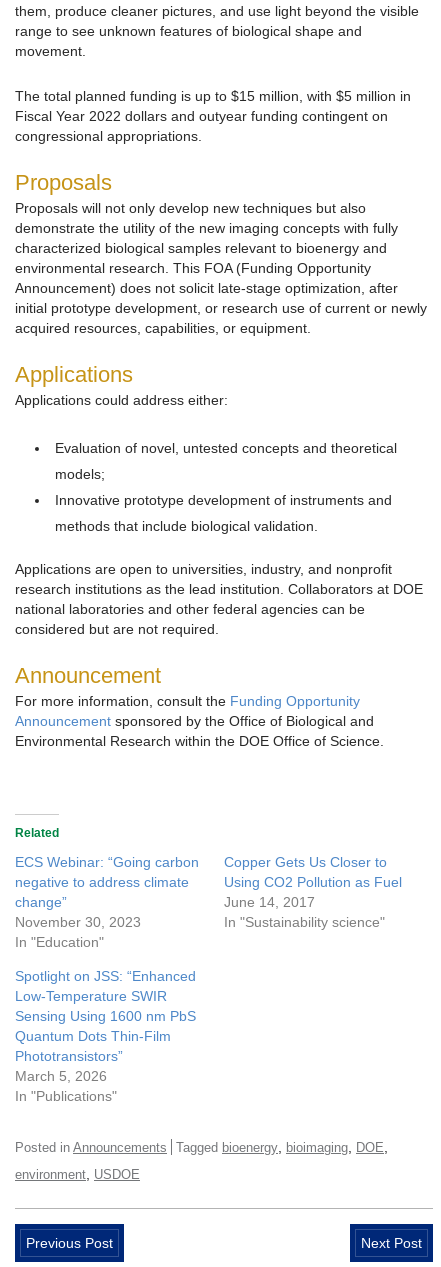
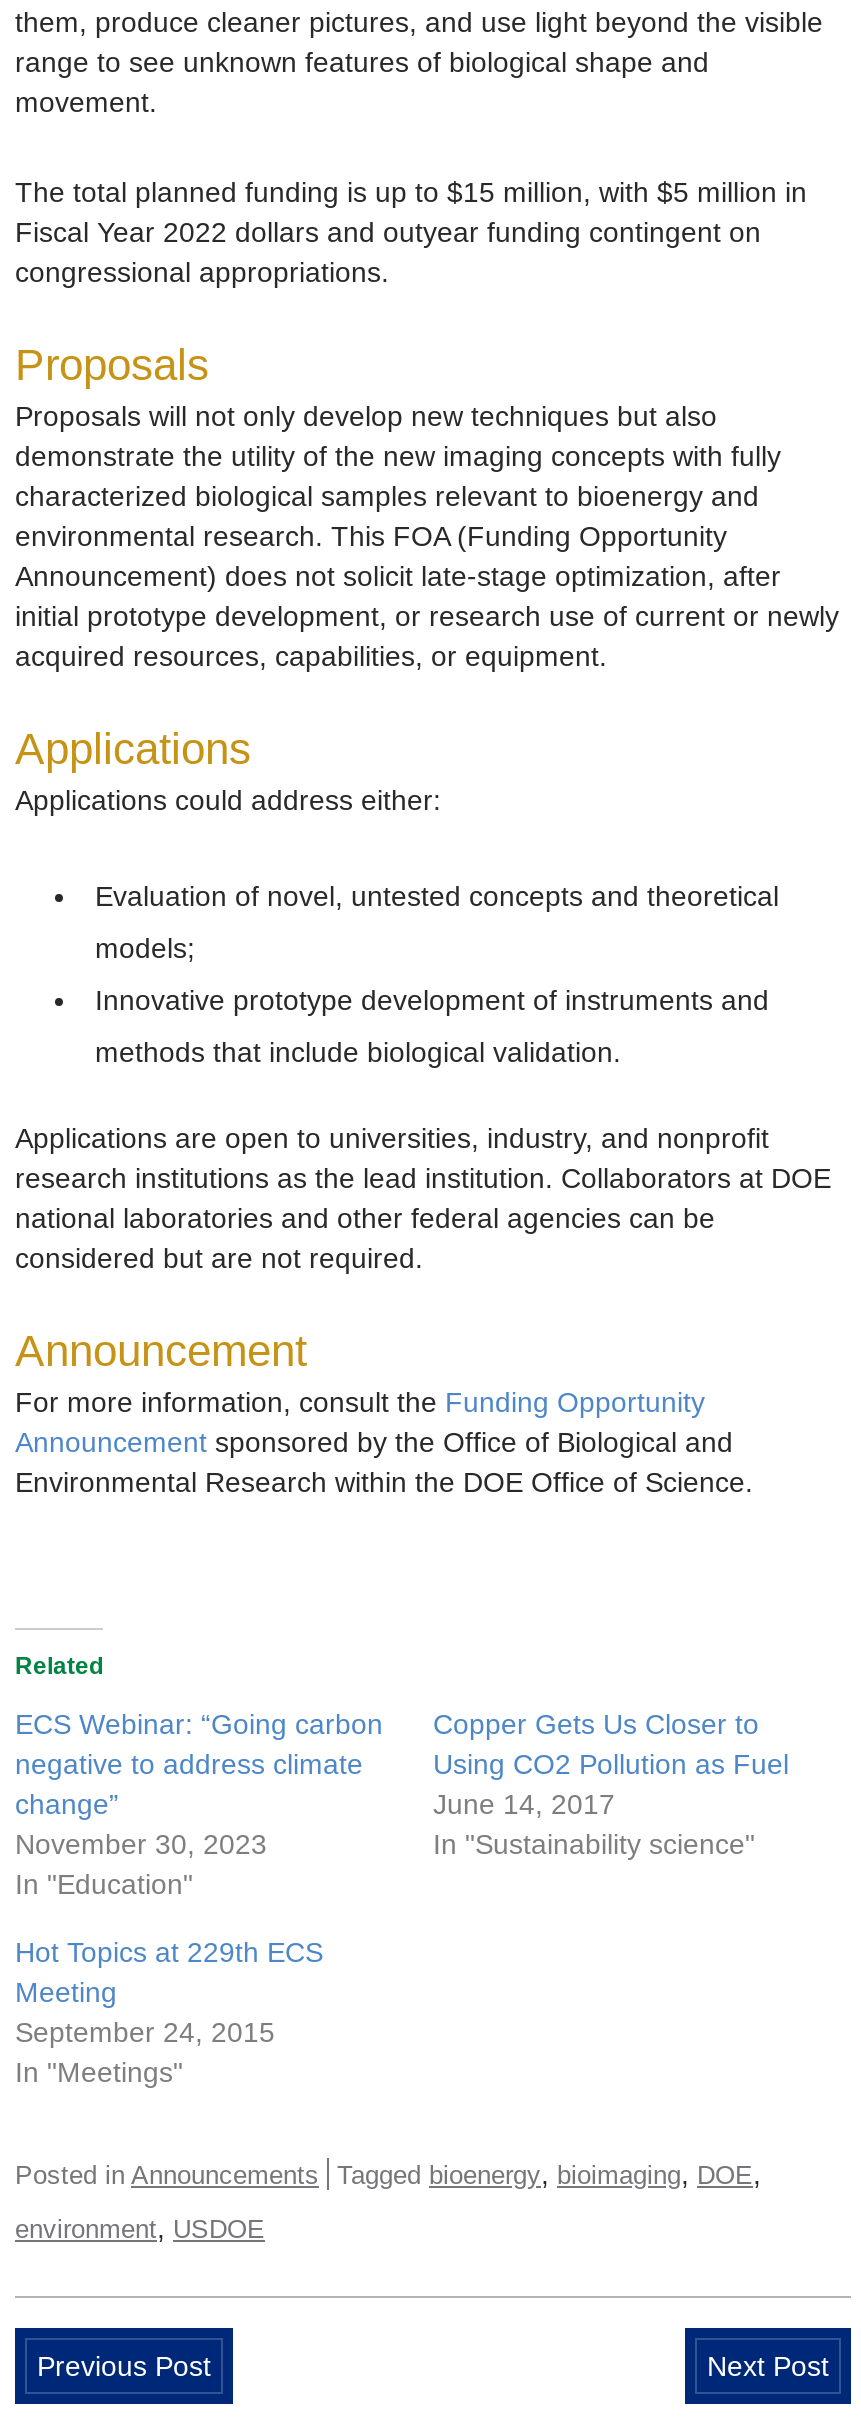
- Spotlight on JSS: “Enhanced
- Low-Temperature SWIR
- Sensing Using 1600 nm PbS
- Quantum Dots Thin-Film
- Phototransistors”
- March 5, 2026
- In "Publications"
+ Hot Topics at 229th ECS
+ Meeting
+ September 24, 2015
+ In "Meetings"
